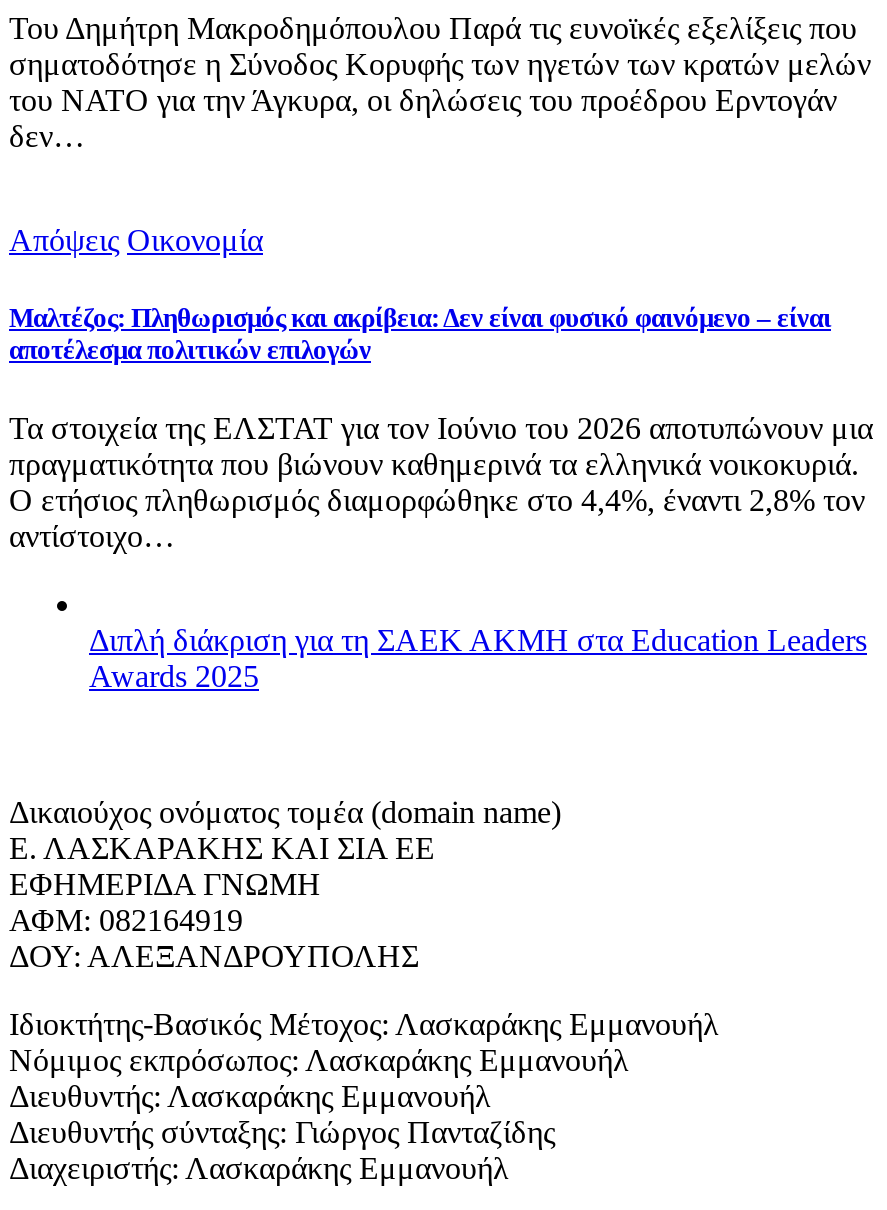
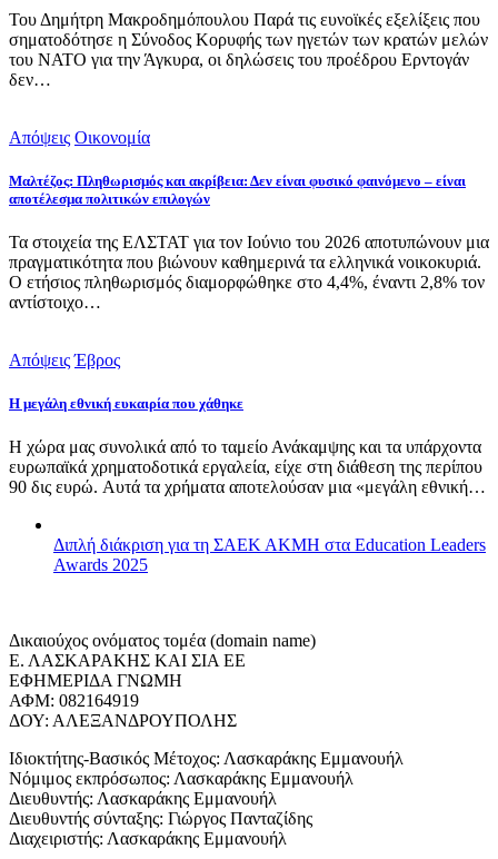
+ Απόψεις Έβρος
+ Η μεγάλη εθνική ευκαιρία που χάθηκε
+ Η χώρα μας συνολικά από το ταμείο Ανάκαμψης και τα υπάρχοντα
+ ευρωπαϊκά χρηματοδοτικά εργαλεία, είχε στη διάθεση της περίπου
+ 90 δις ευρώ. Αυτά τα χρήματα αποτελούσαν μια «μεγάλη εθνική…
